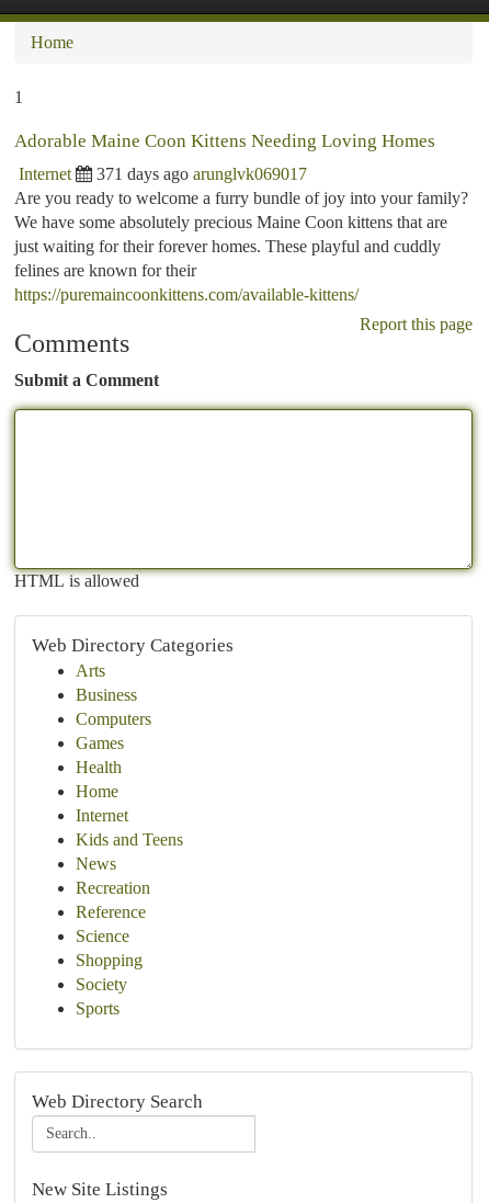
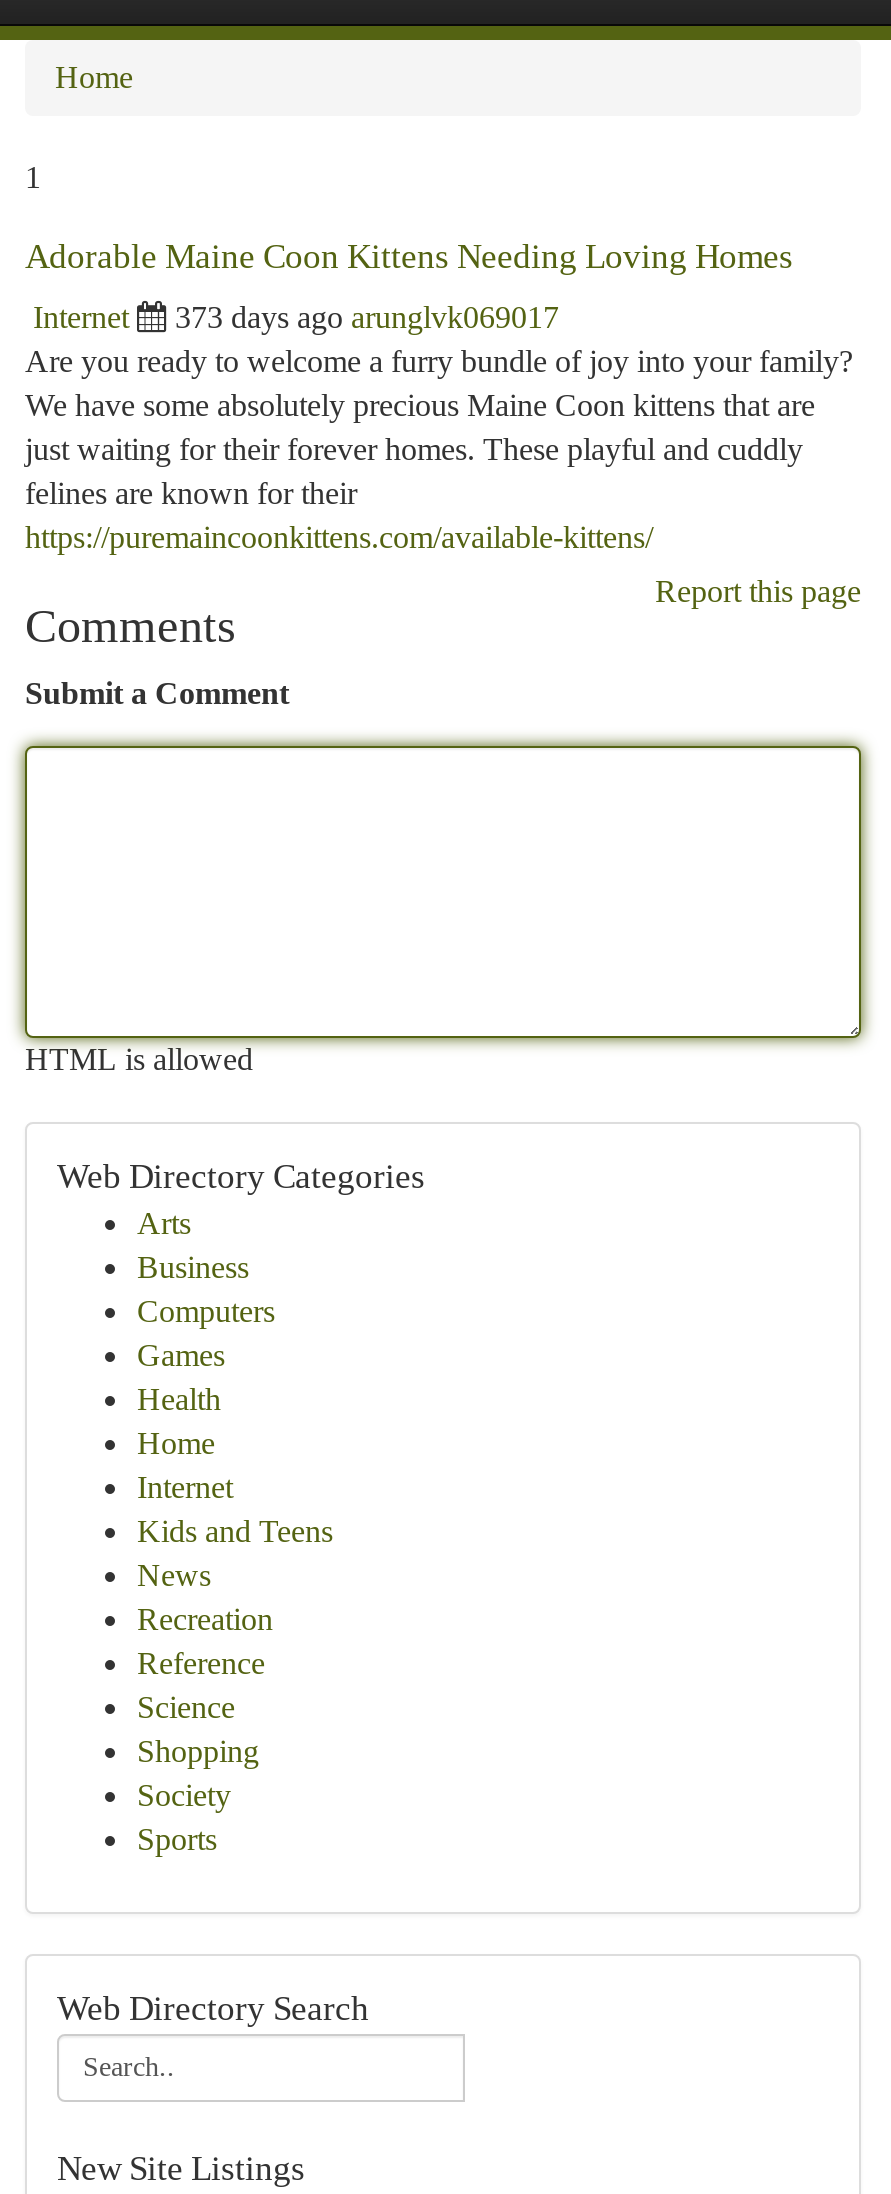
- 371 days ago arunglvk069017
+ 373 days ago arunglvk069017
